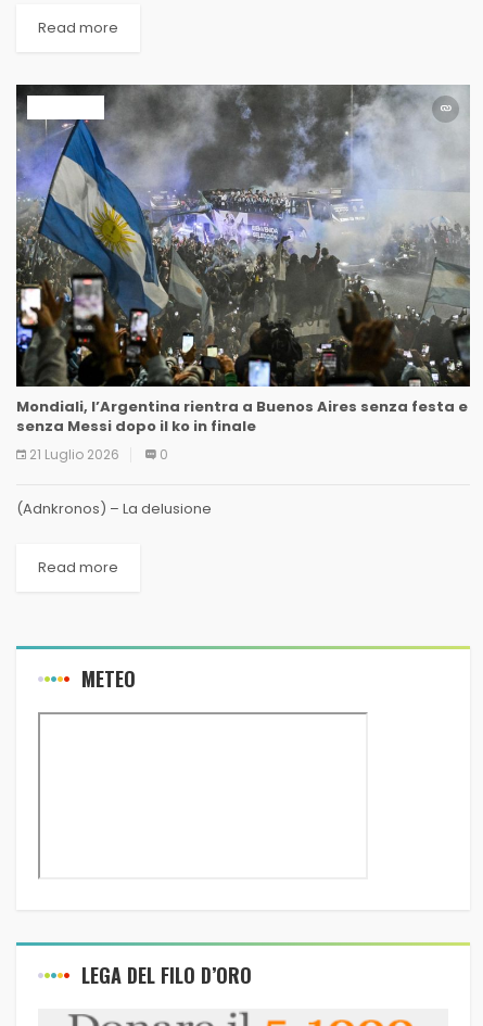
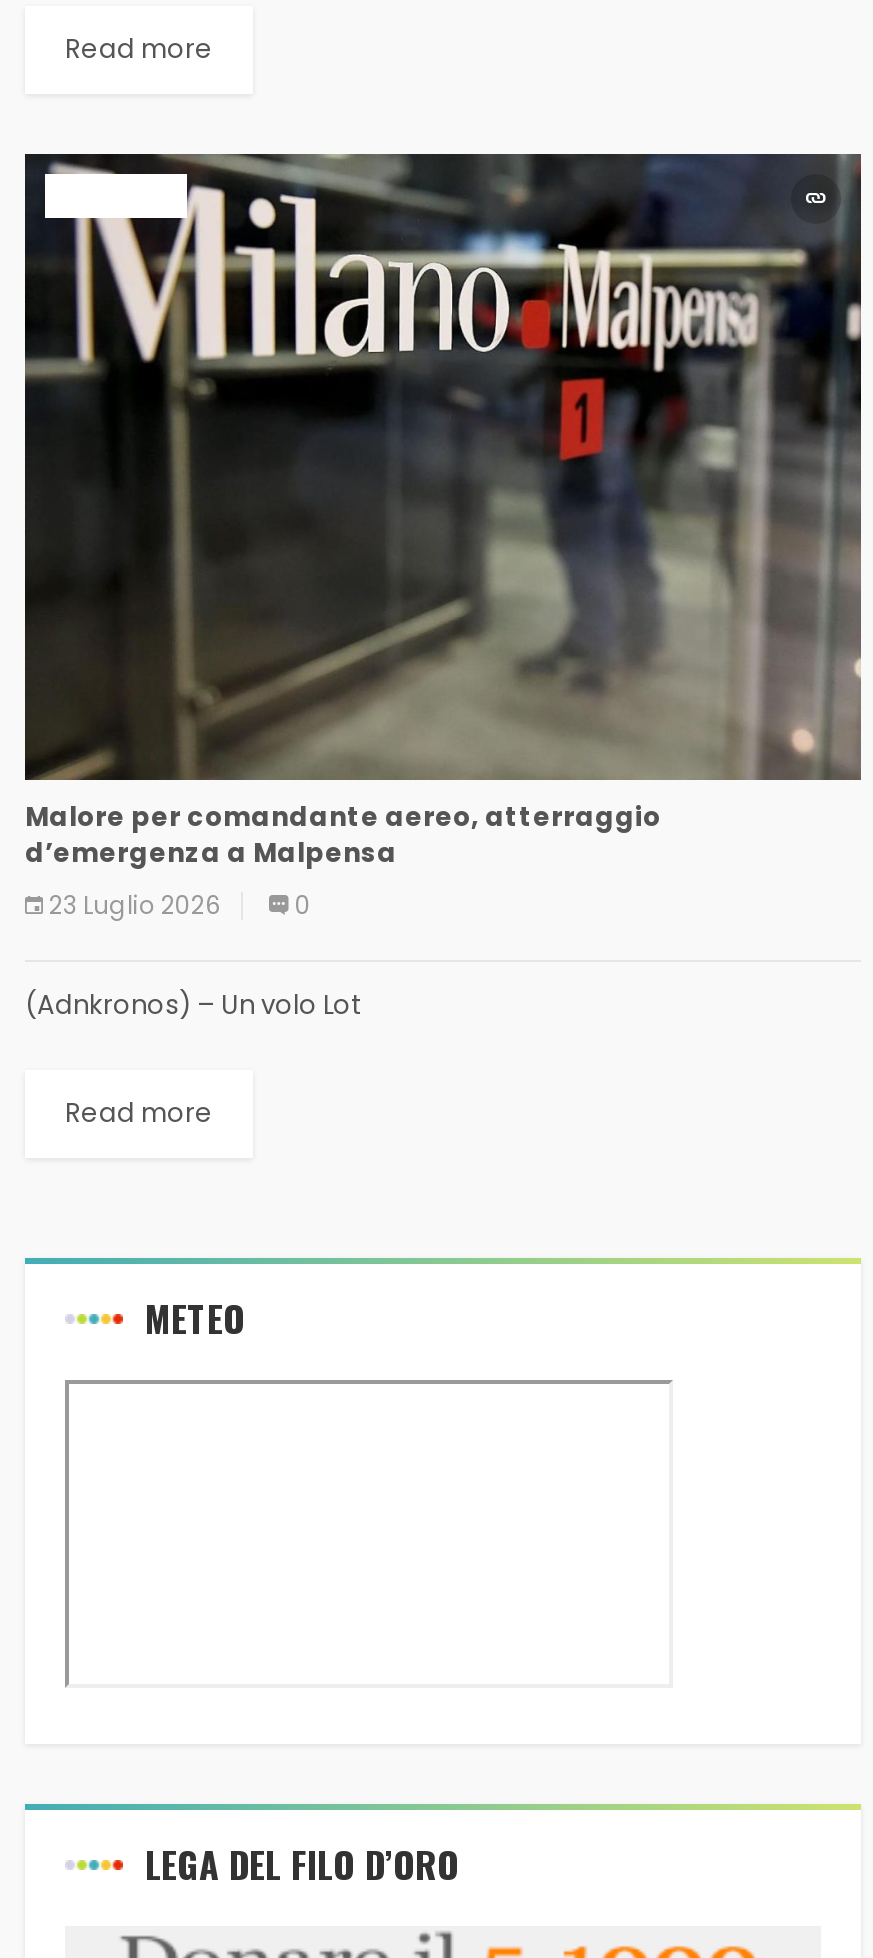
- [image]
+ [image]

- Mondiali, l’Argentina rientra a Buenos Aires senza festa e
- senza Messi dopo il ko in finale
- 21 Luglio 2026
+ Malore per comandante aereo, atterraggio
+ d’emergenza a Malpensa
+ 23 Luglio 2026

- (Adnkronos) – La delusione
+ (Adnkronos) – Un volo Lot
